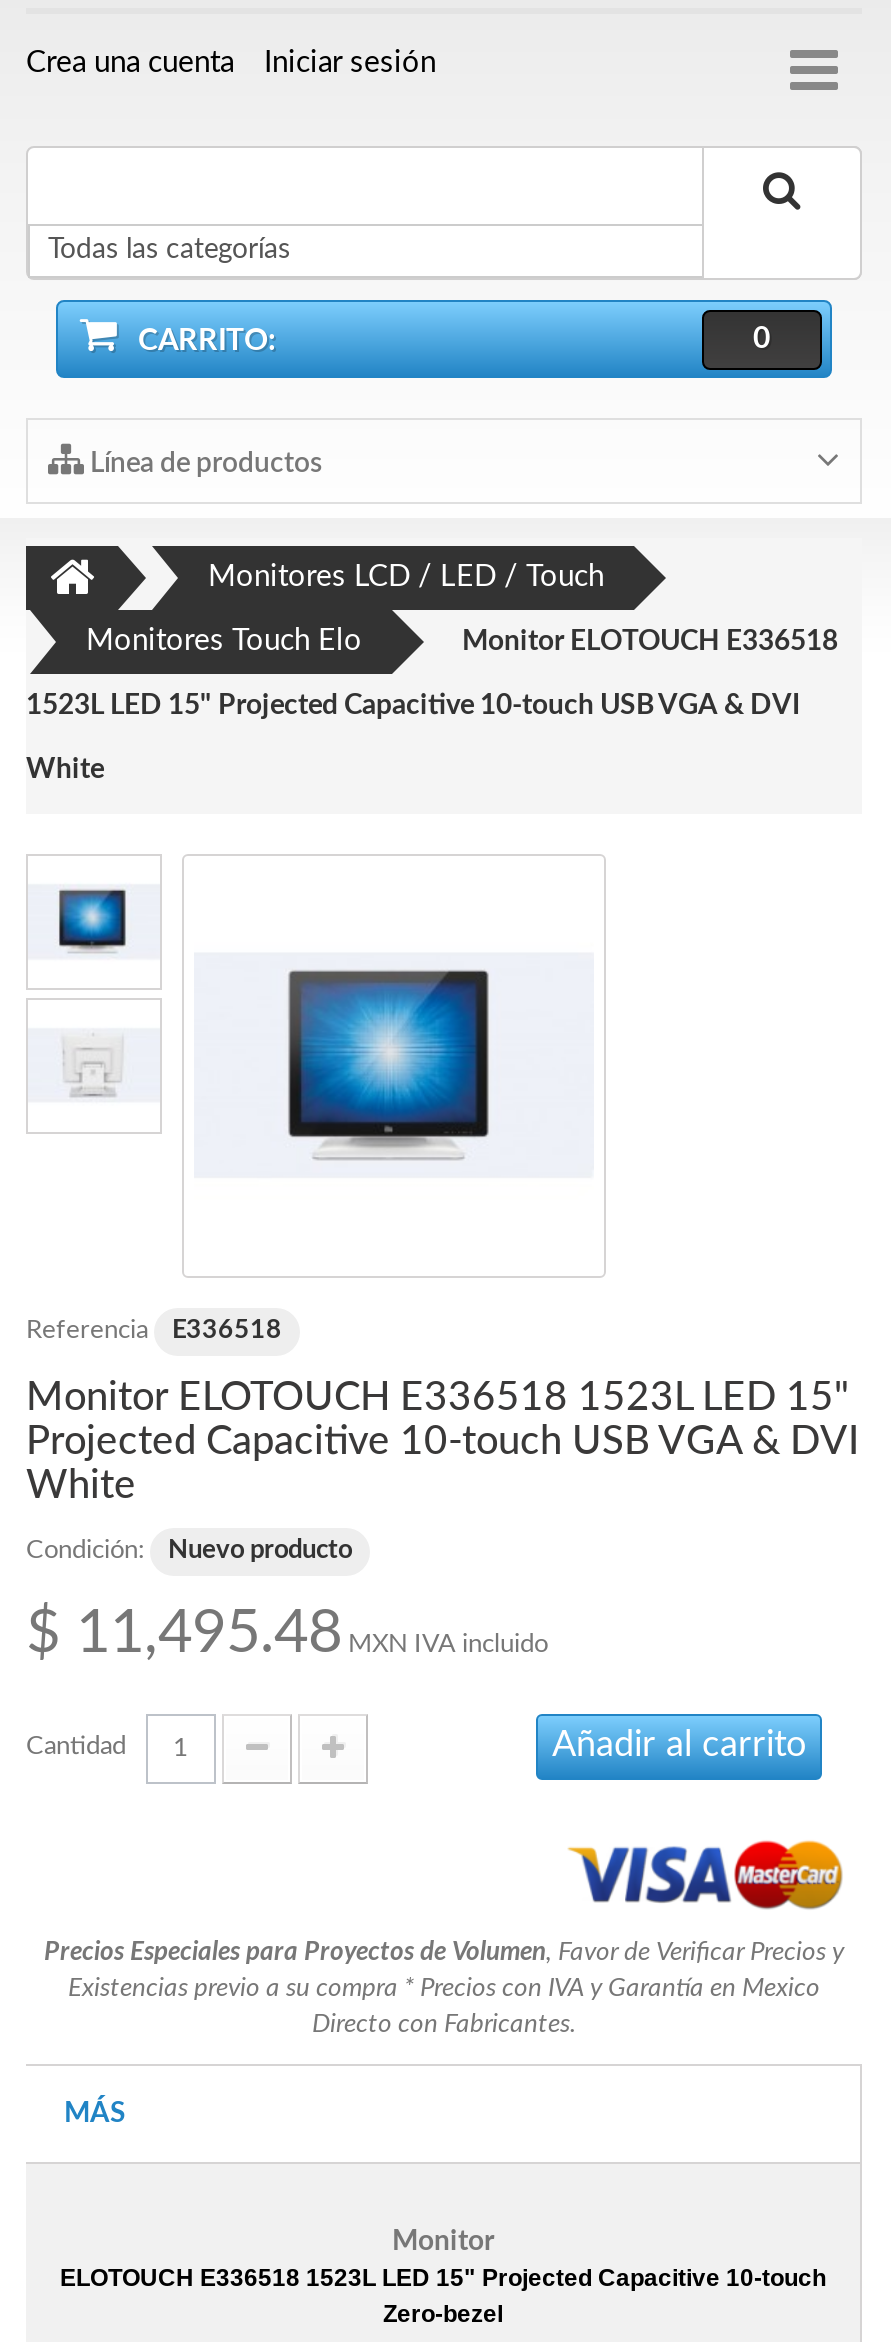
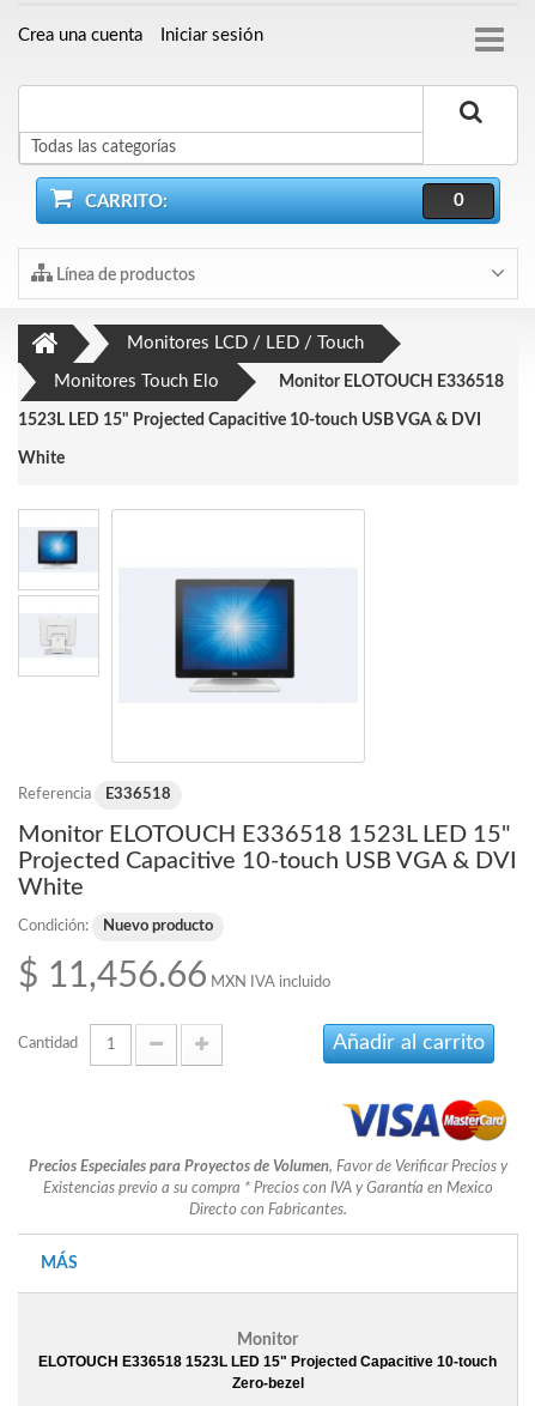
- $ 11,495.48MXN IVA incluido
+ $ 11,456.66MXN IVA incluido
